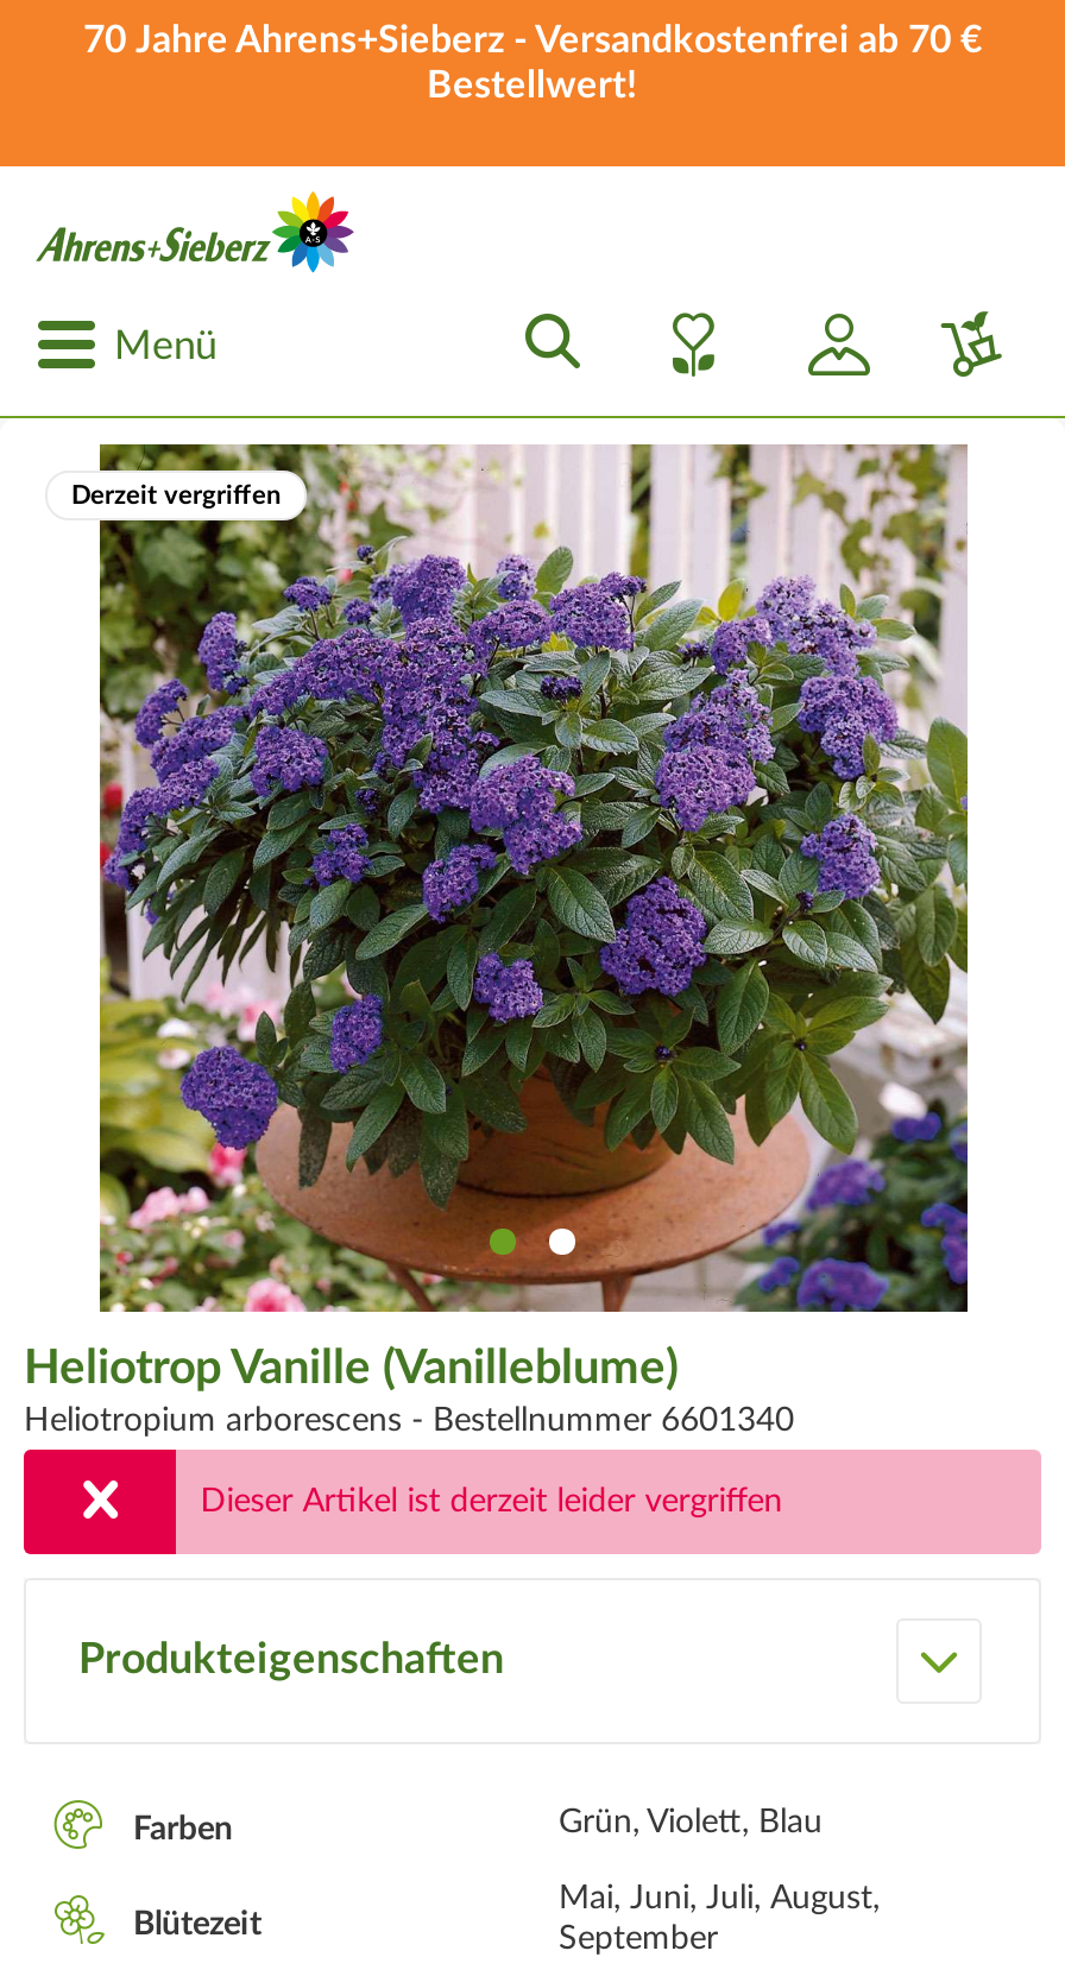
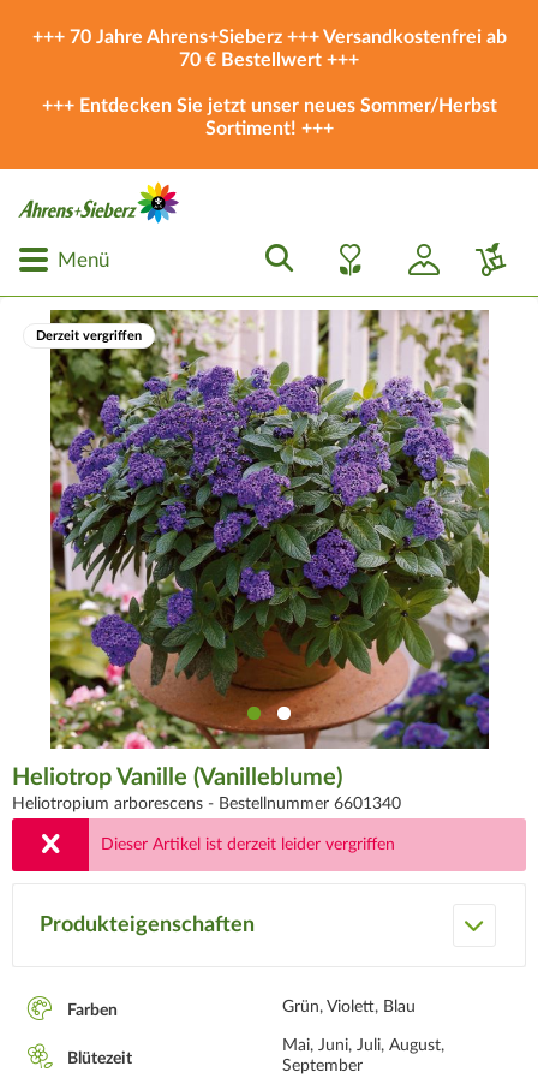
- 70 Jahre Ahrens+Sieberz - Versandkostenfrei ab 70 €
- Bestellwert!
+ +++ 70 Jahre Ahrens+Sieberz +++ Versandkostenfrei ab
+ 70 € Bestellwert +++
+ +++ Entdecken Sie jetzt unser neues Sommer/Herbst
+ Sortiment! +++
